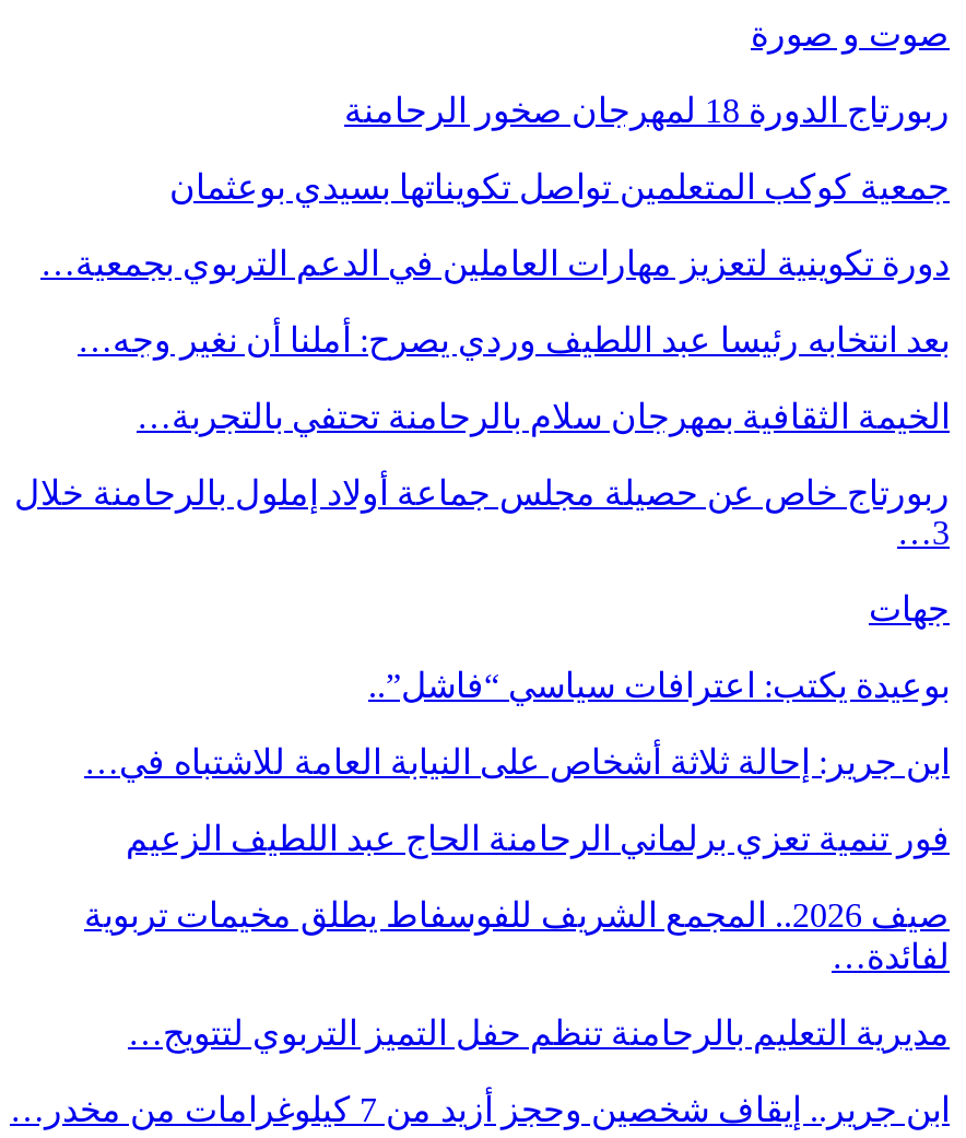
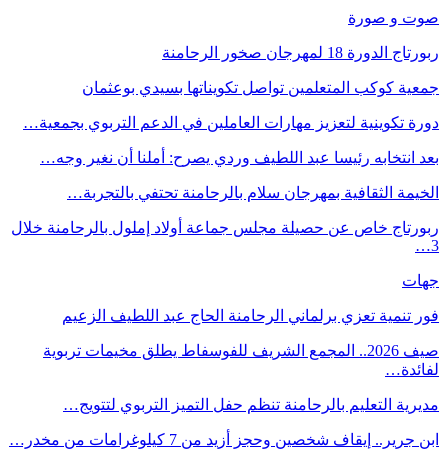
- بوعيدة يكتب: اعترافات سياسي “فاشل”..
- ابن جرير: إحالة ثلاثة أشخاص على النيابة العامة للاشتباه في…
